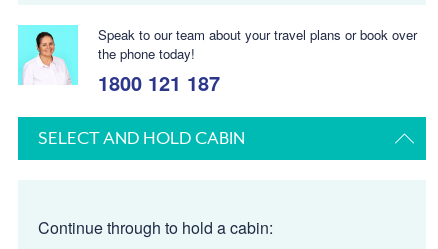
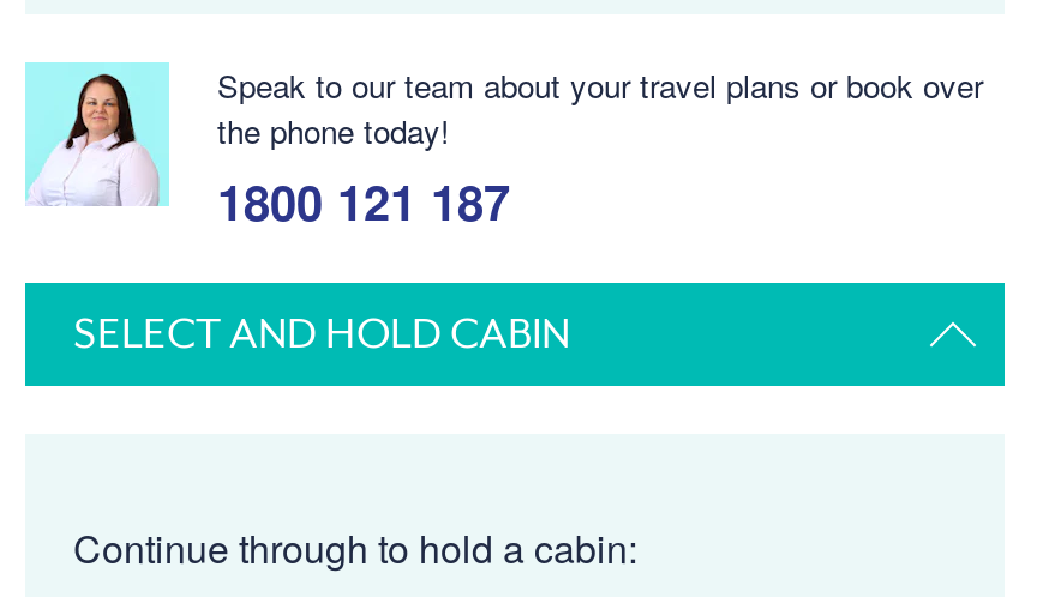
- [image]
+ [image]
